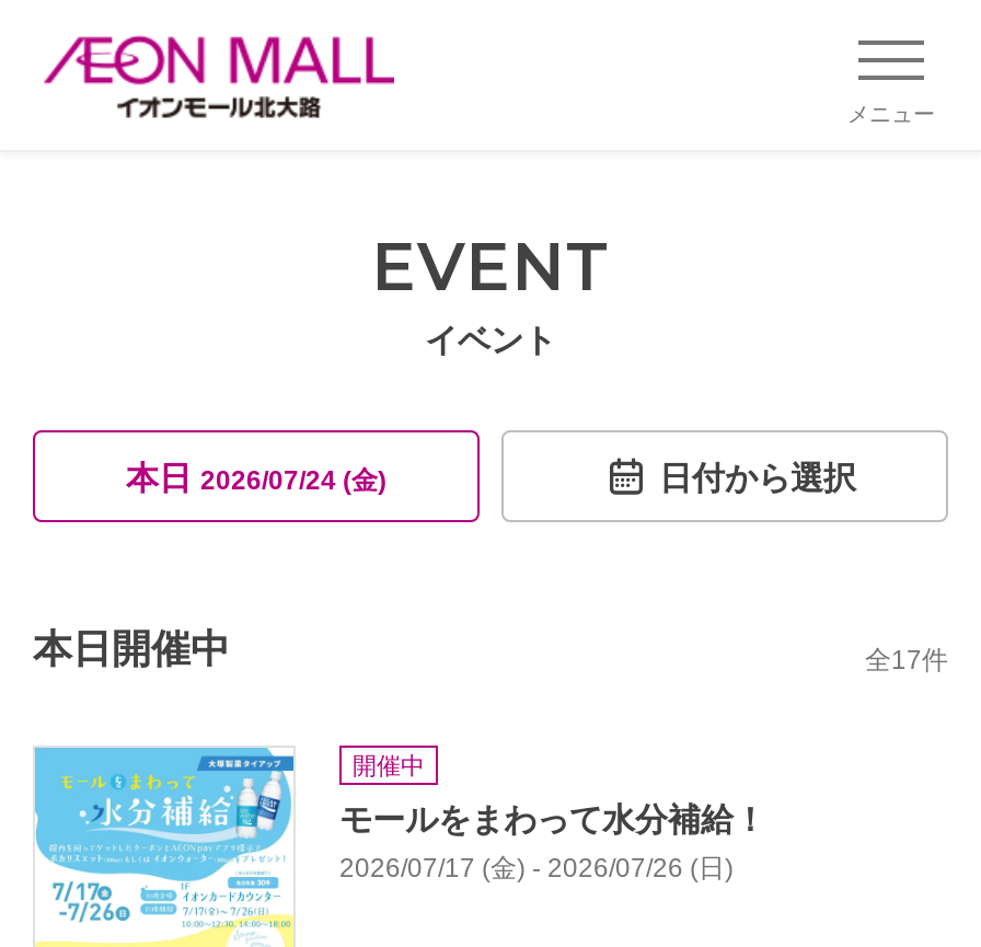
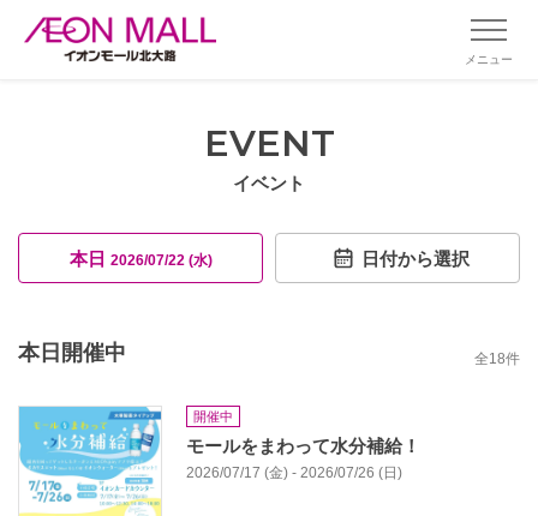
- 本日2026/07/24 (金)
+ 本日2026/07/22 (水)

- 全17件
+ 全18件
